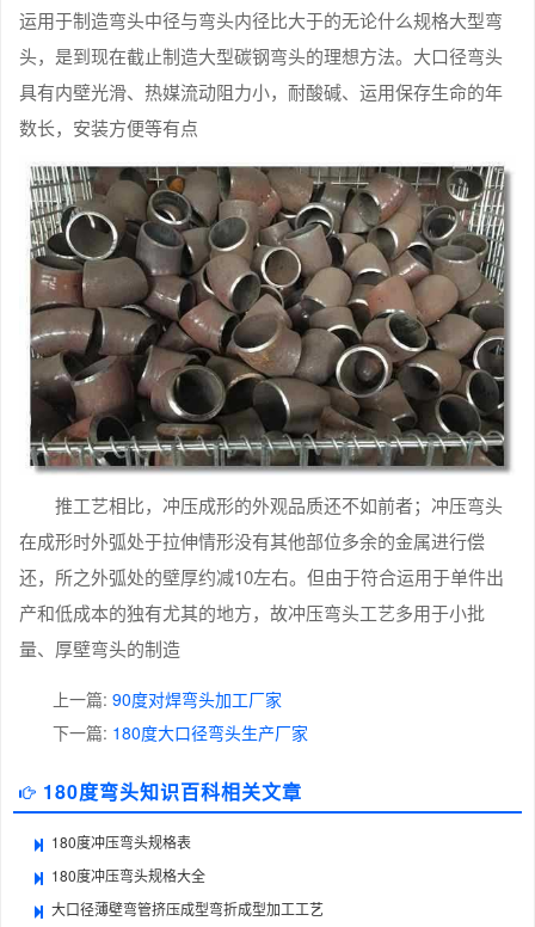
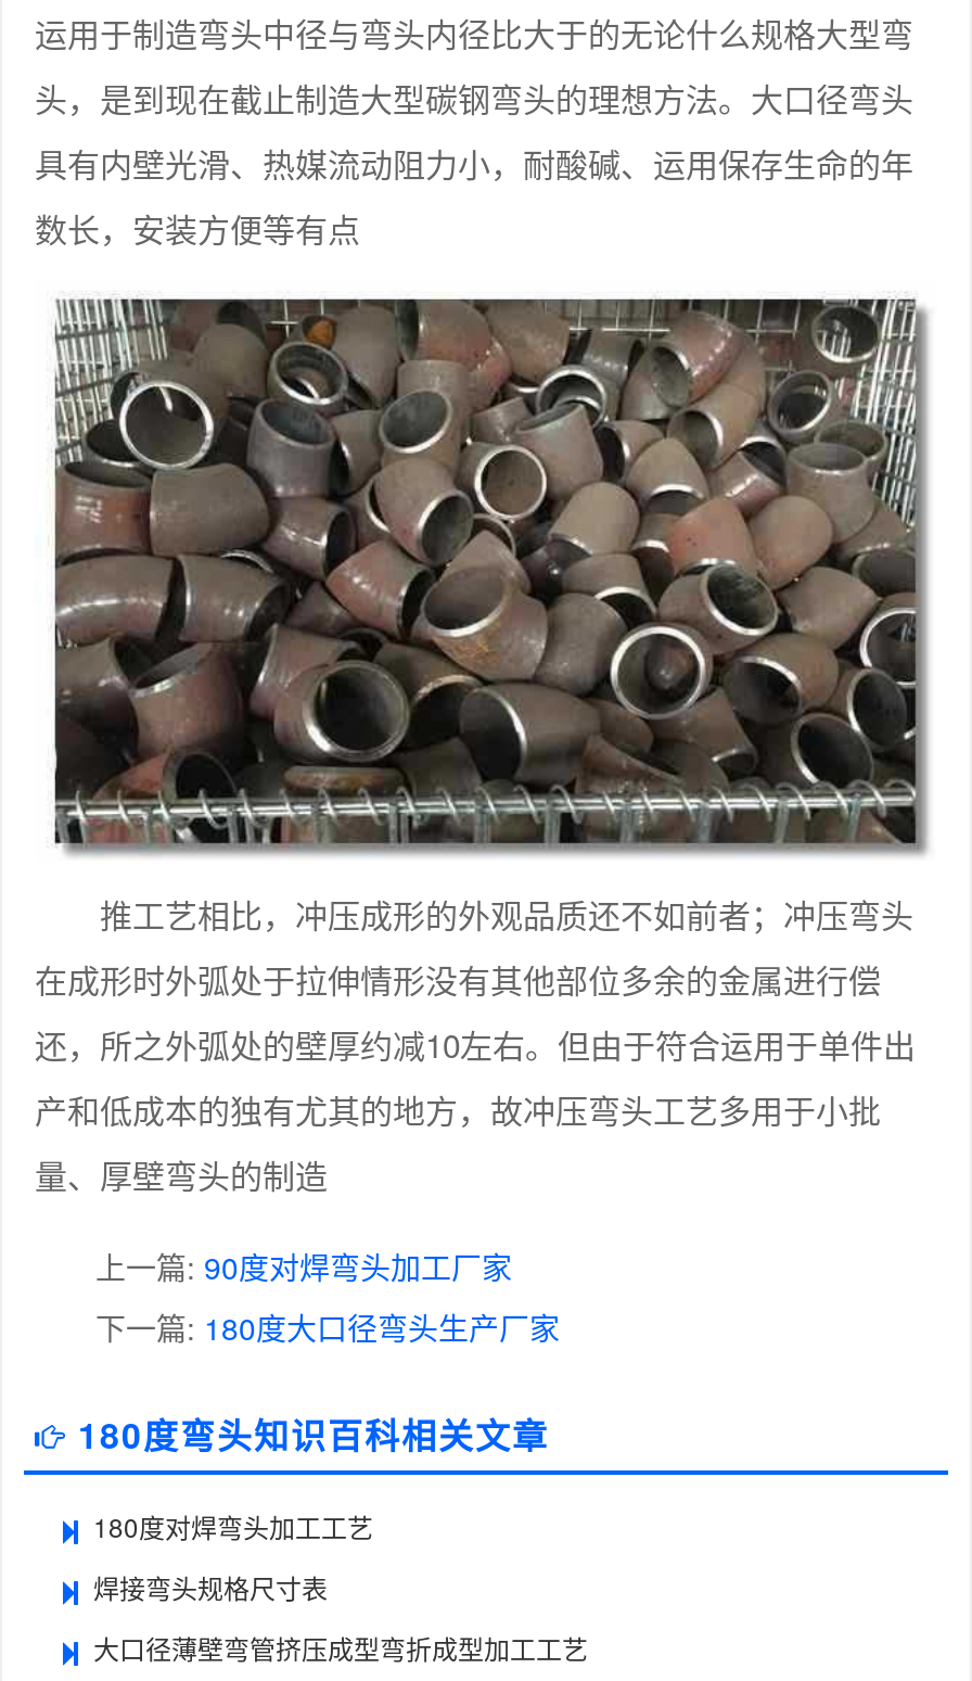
- 180度冲压弯头规格表
+ 180度对焊弯头加工工艺

- 180度冲压弯头规格大全
+ 焊接弯头规格尺寸表
